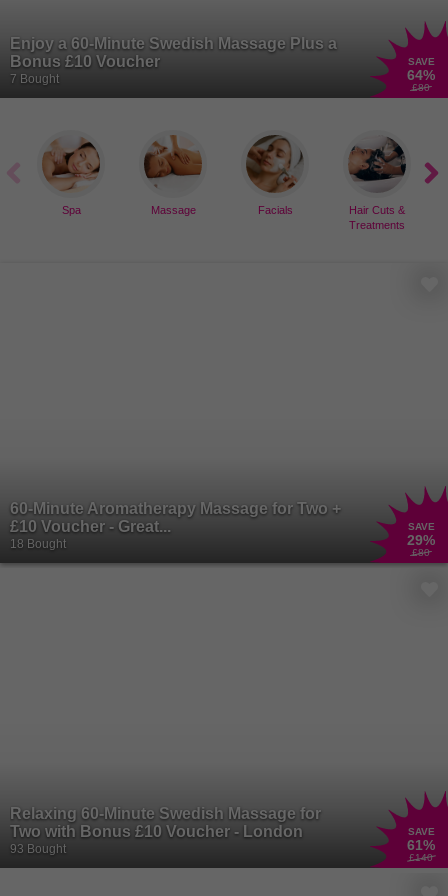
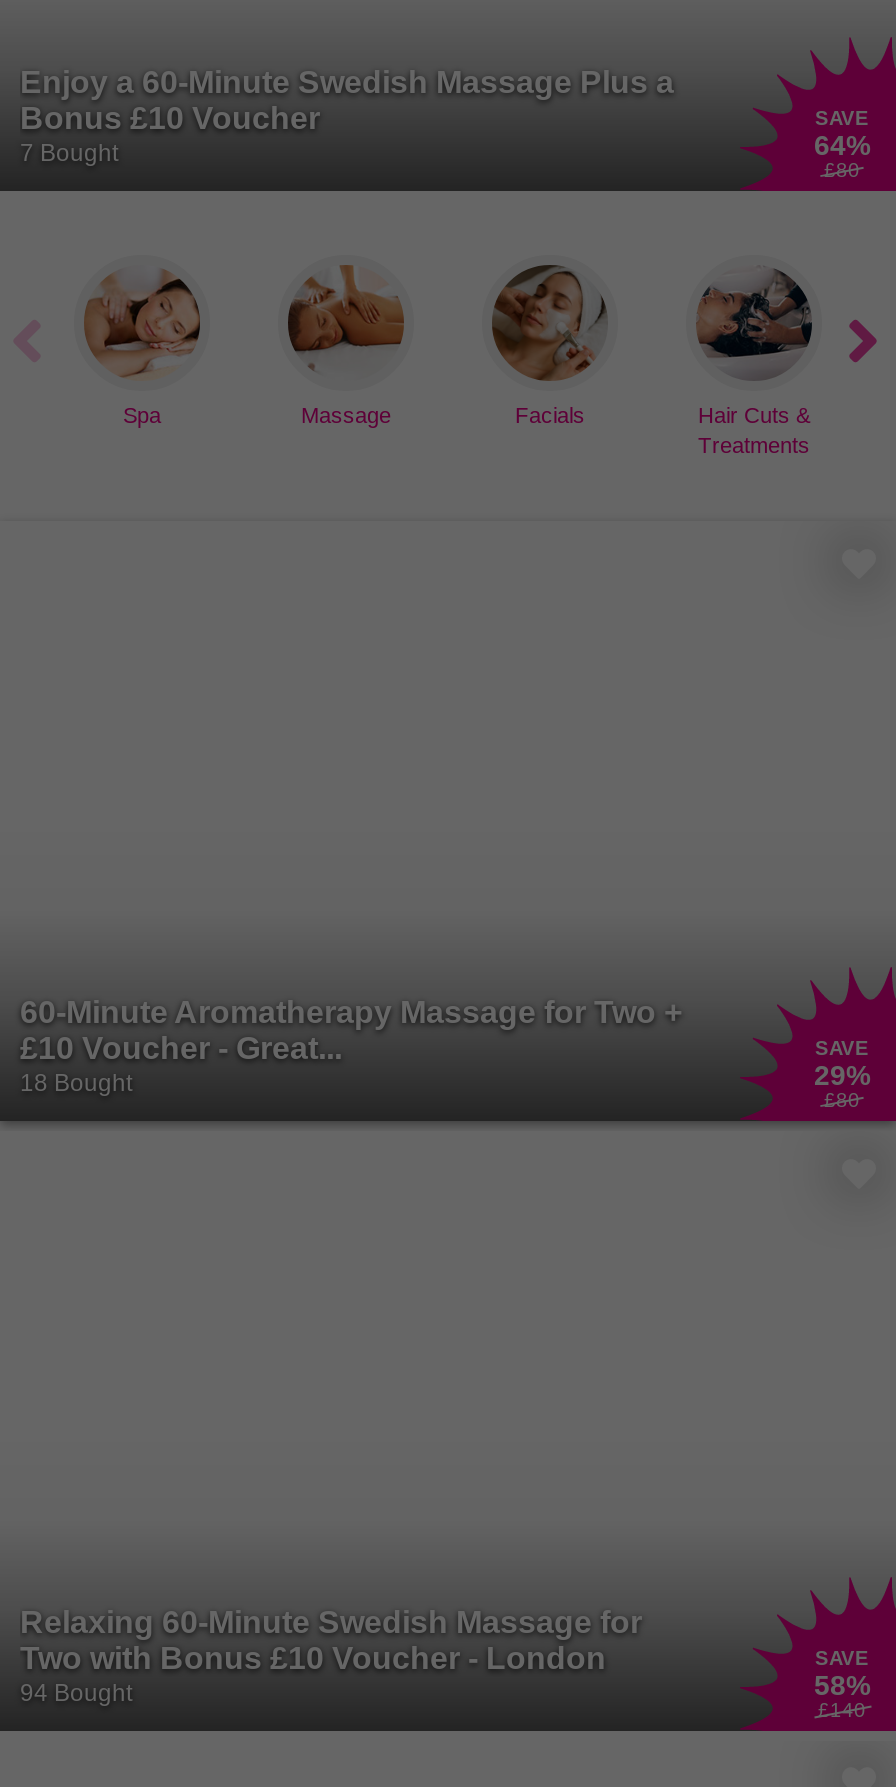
- 93 Bought
+ 94 Bought

- 61%
+ 58%
